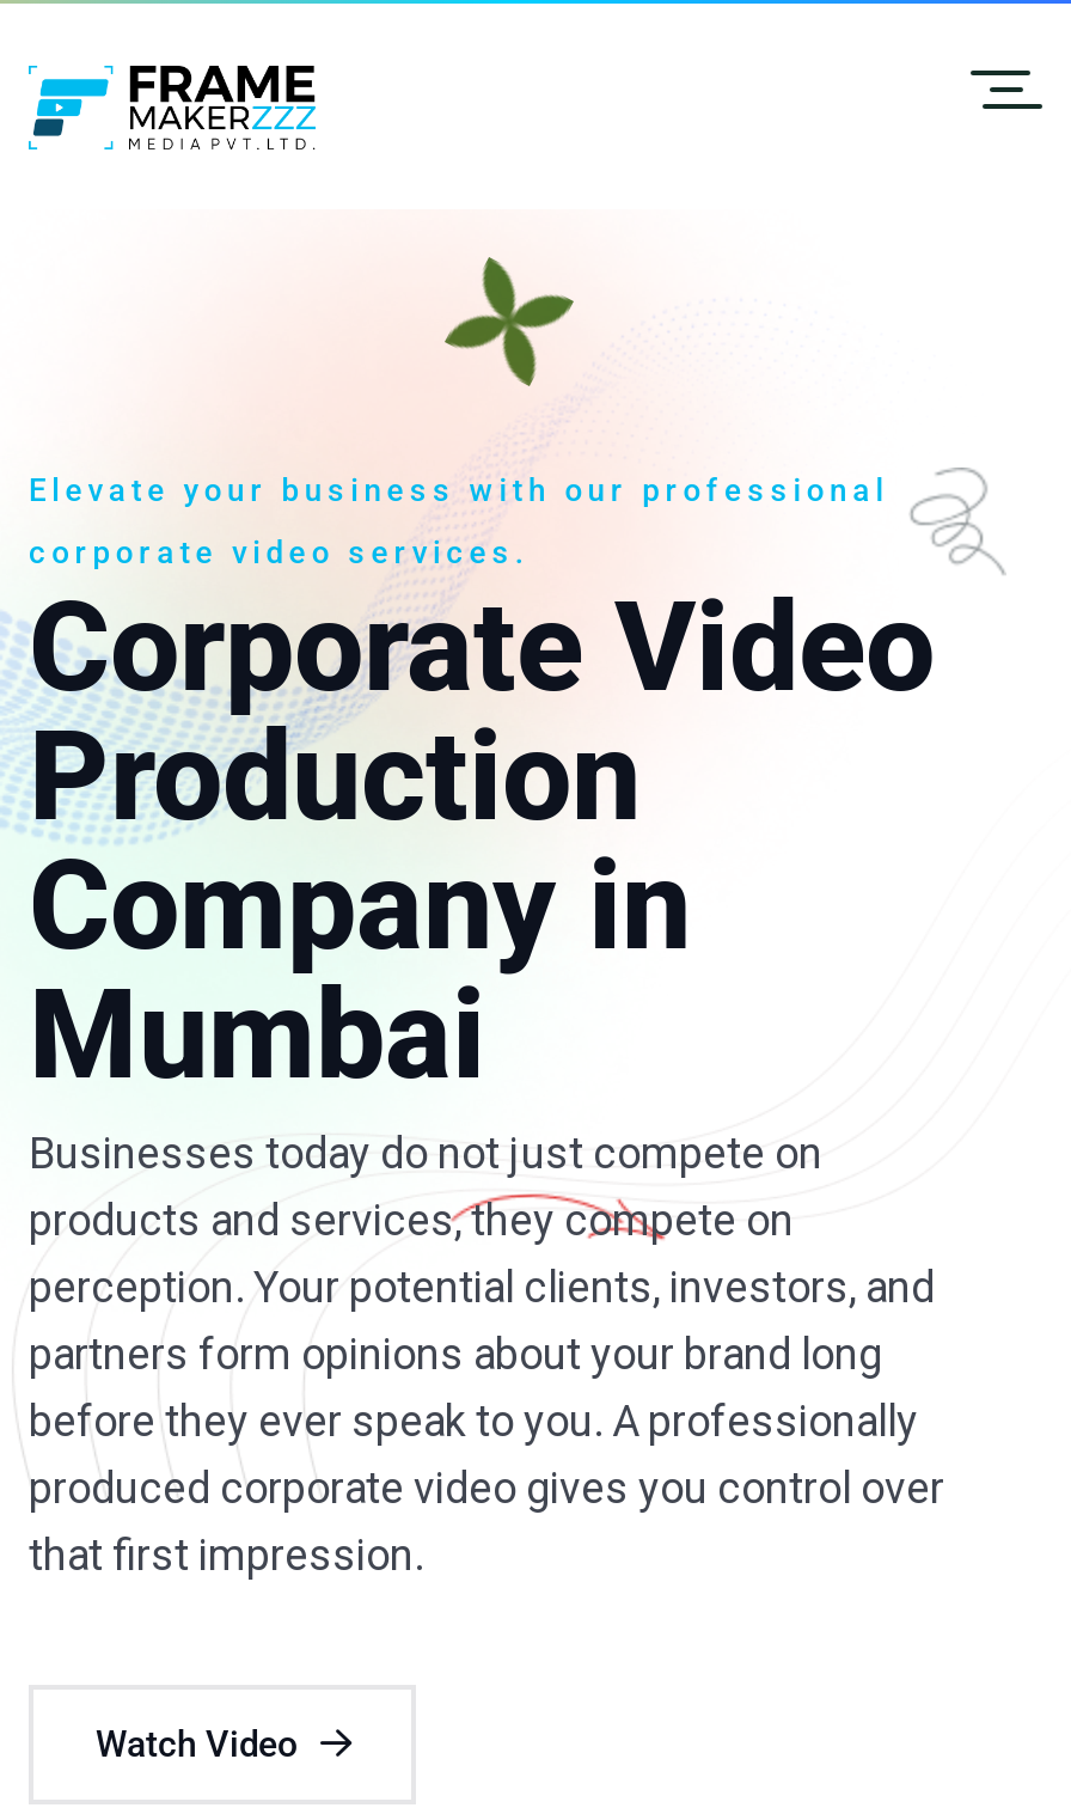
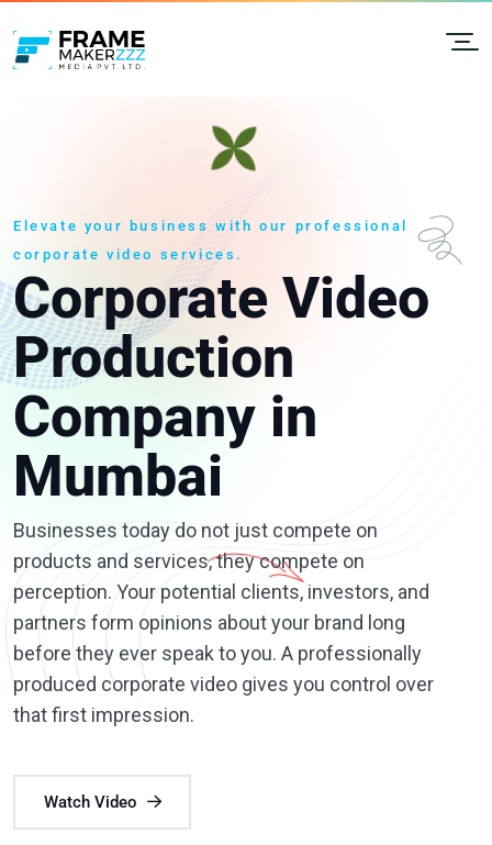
- [image]
+ [image]
